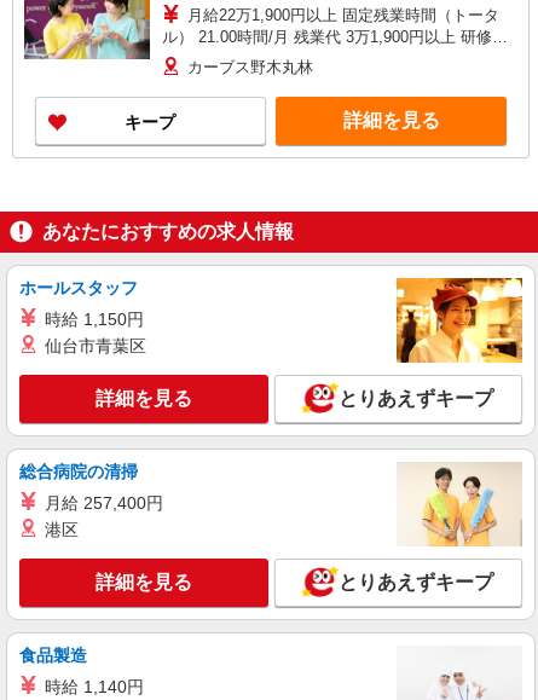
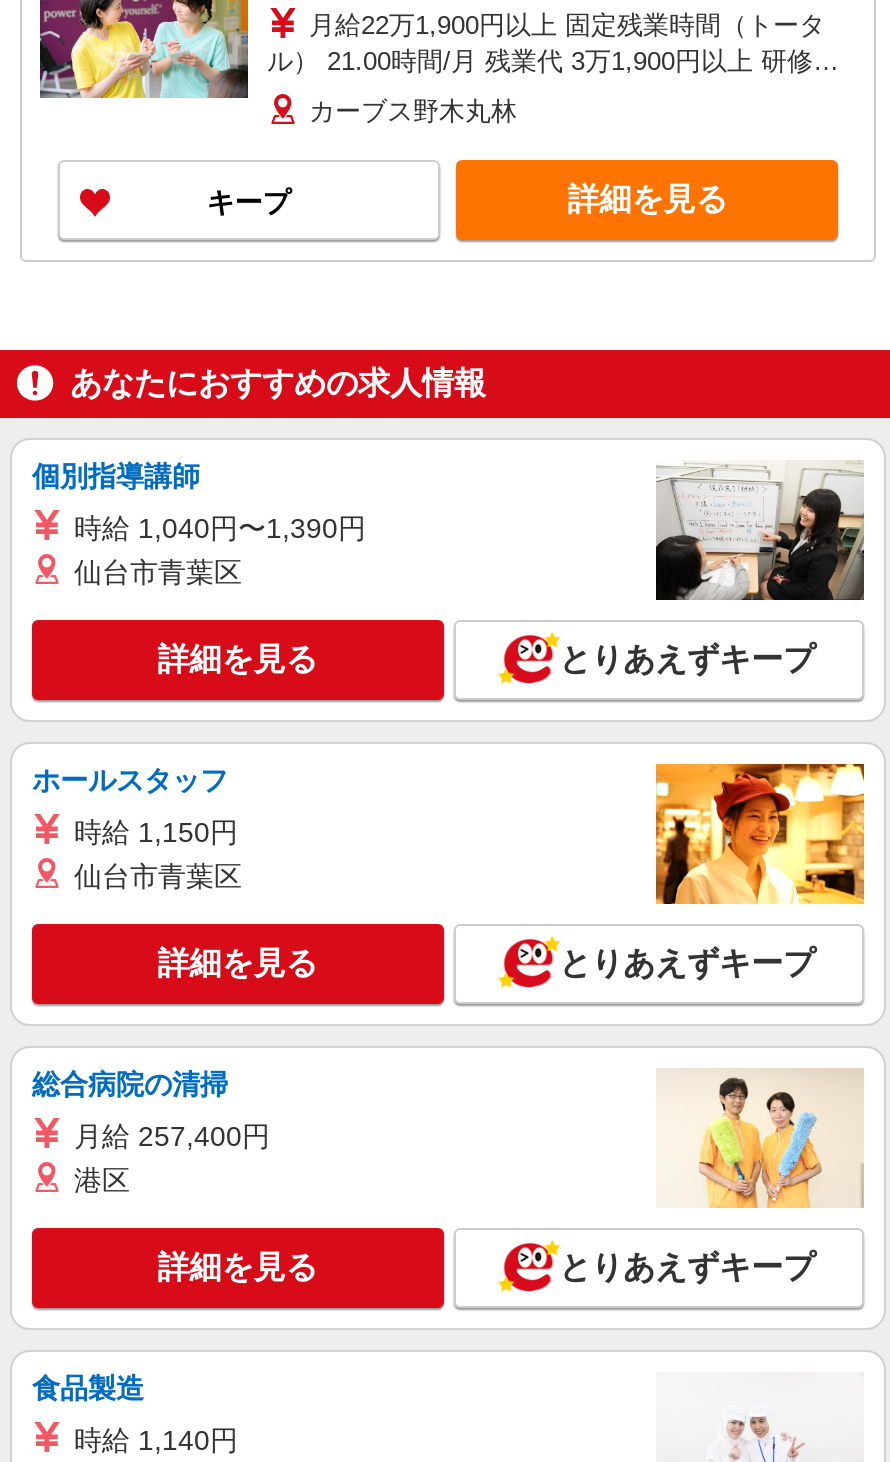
+ [image]
+ 個別指導講師
+ 時給 1,040円〜1,390円
+ 仙台市青葉区
+ 詳細を見る
+ とりあえずキープ
